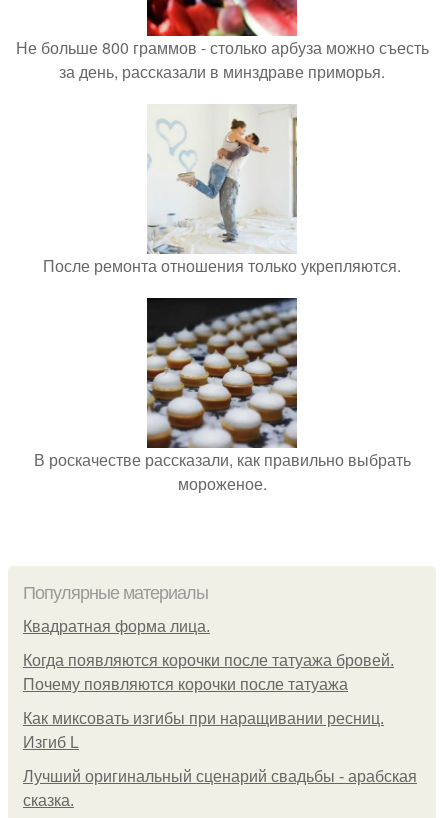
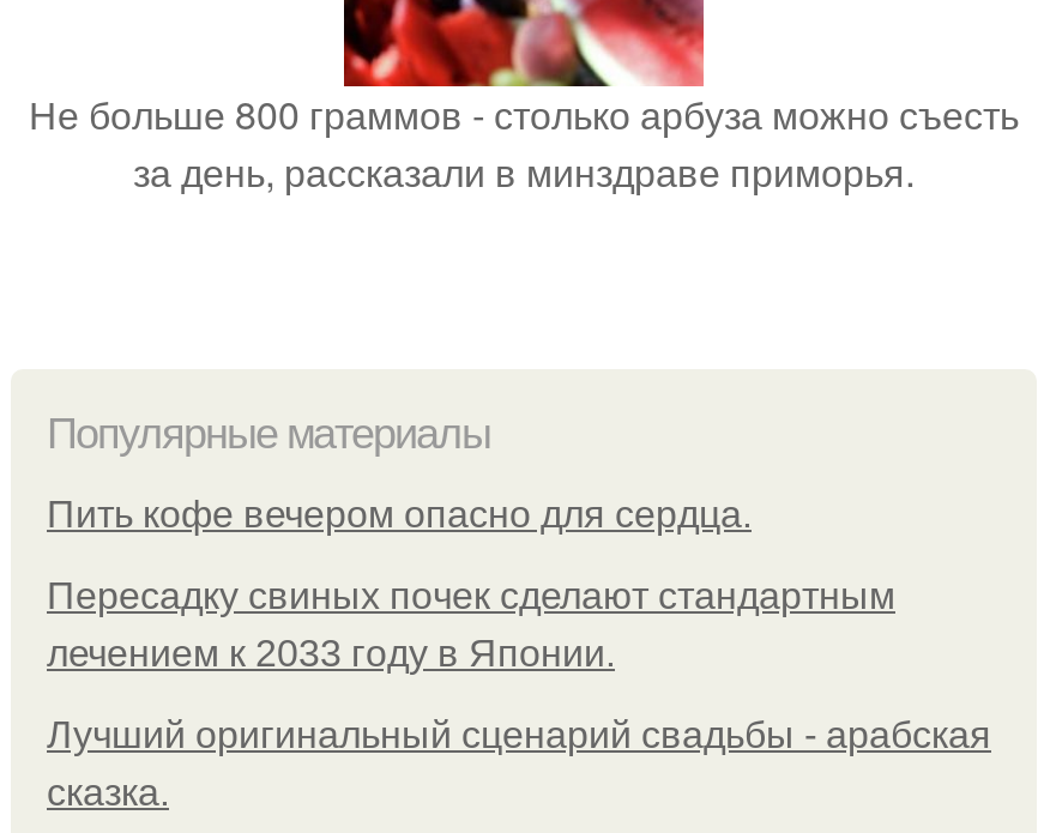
- [image]

- После ремонта отношения только укрепляются.

- [image]
- В роскачестве рассказали, как правильно выбрать
- мороженое.

- Квадратная форма лица.
- Когда появляются корочки после татуажа бровей.
- Почему появляются корочки после татуажа
- Как миксовать изгибы при наращивании ресниц.
- Изгиб L
+ Пить кофе вечером опасно для сердца.
+ Пересадку свиных почек сделают стандартным
+ лечением к 2033 году в Японии.
